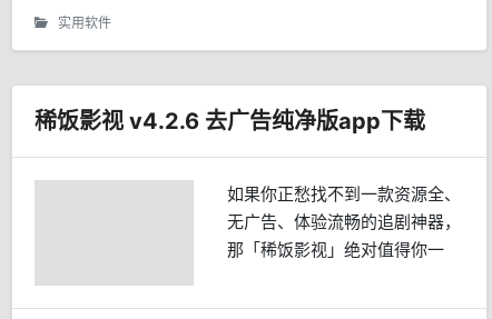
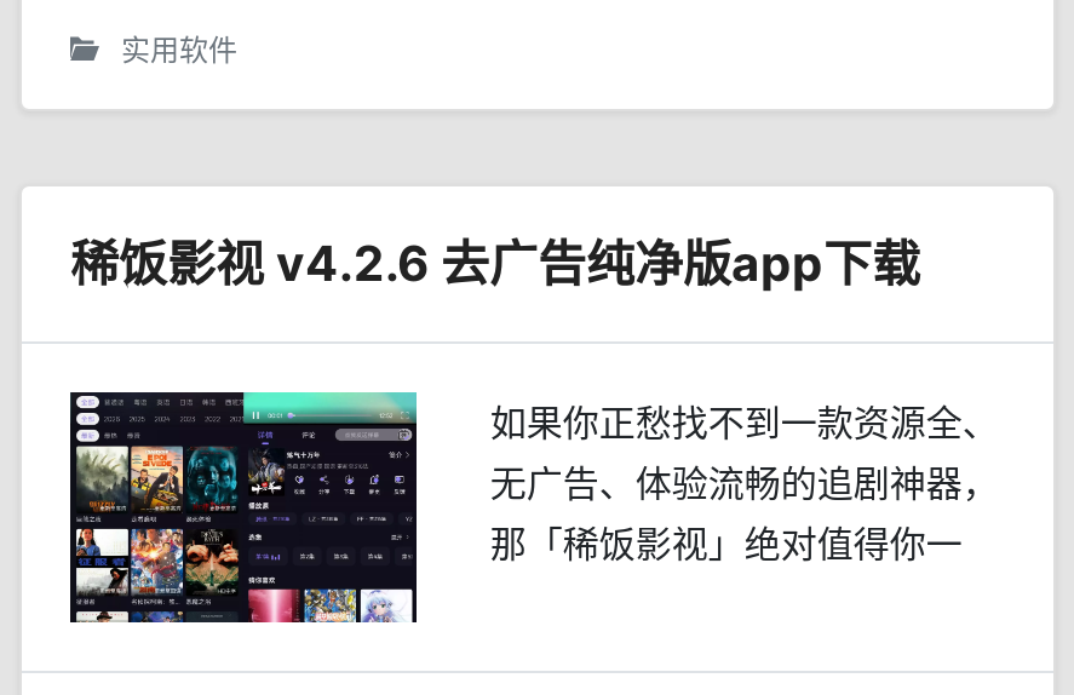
+ [image]
